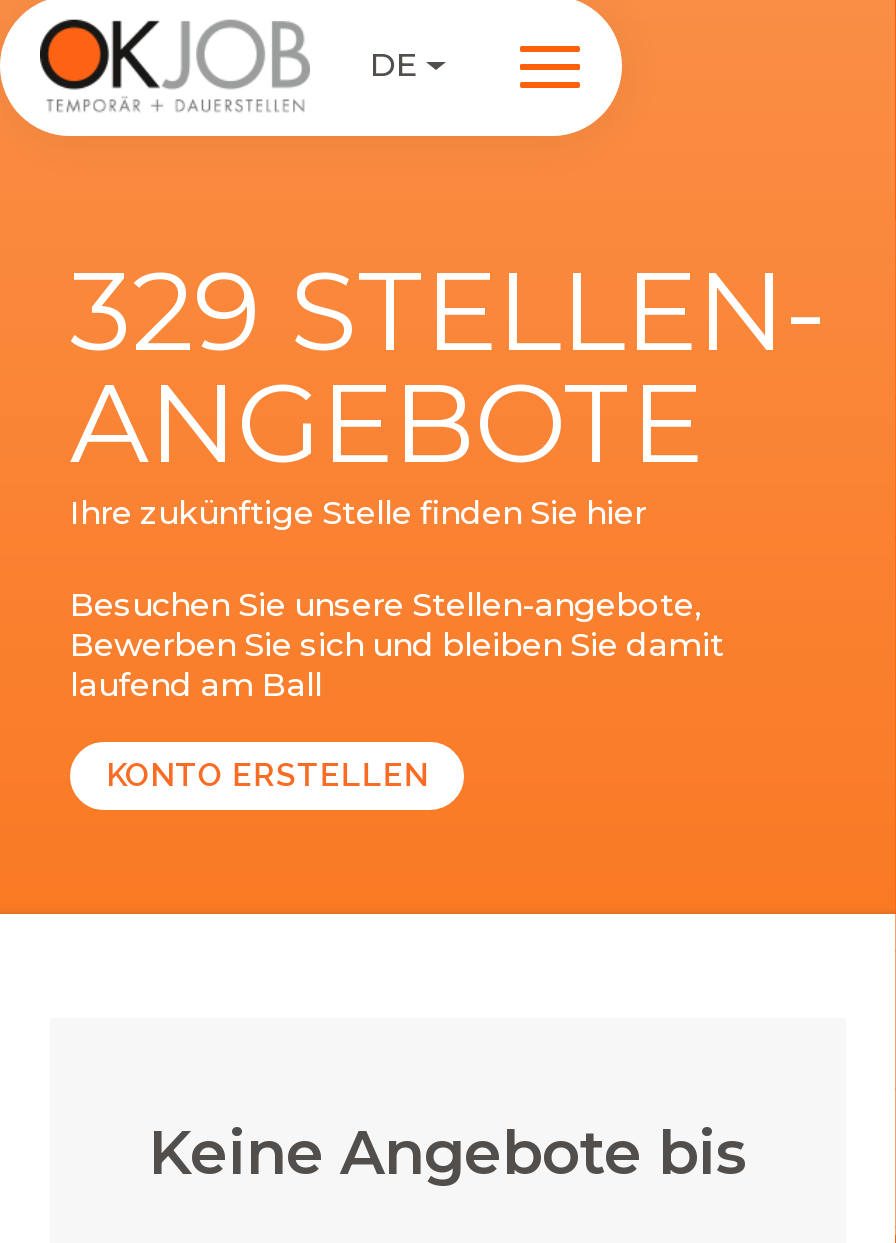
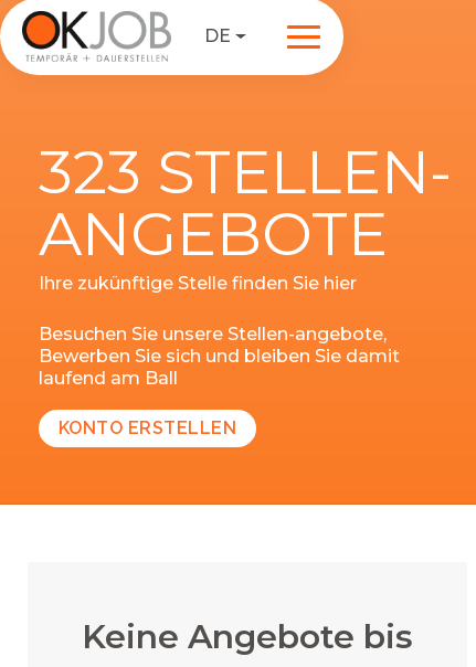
- 329 STELLEN-
+ 323 STELLEN-
